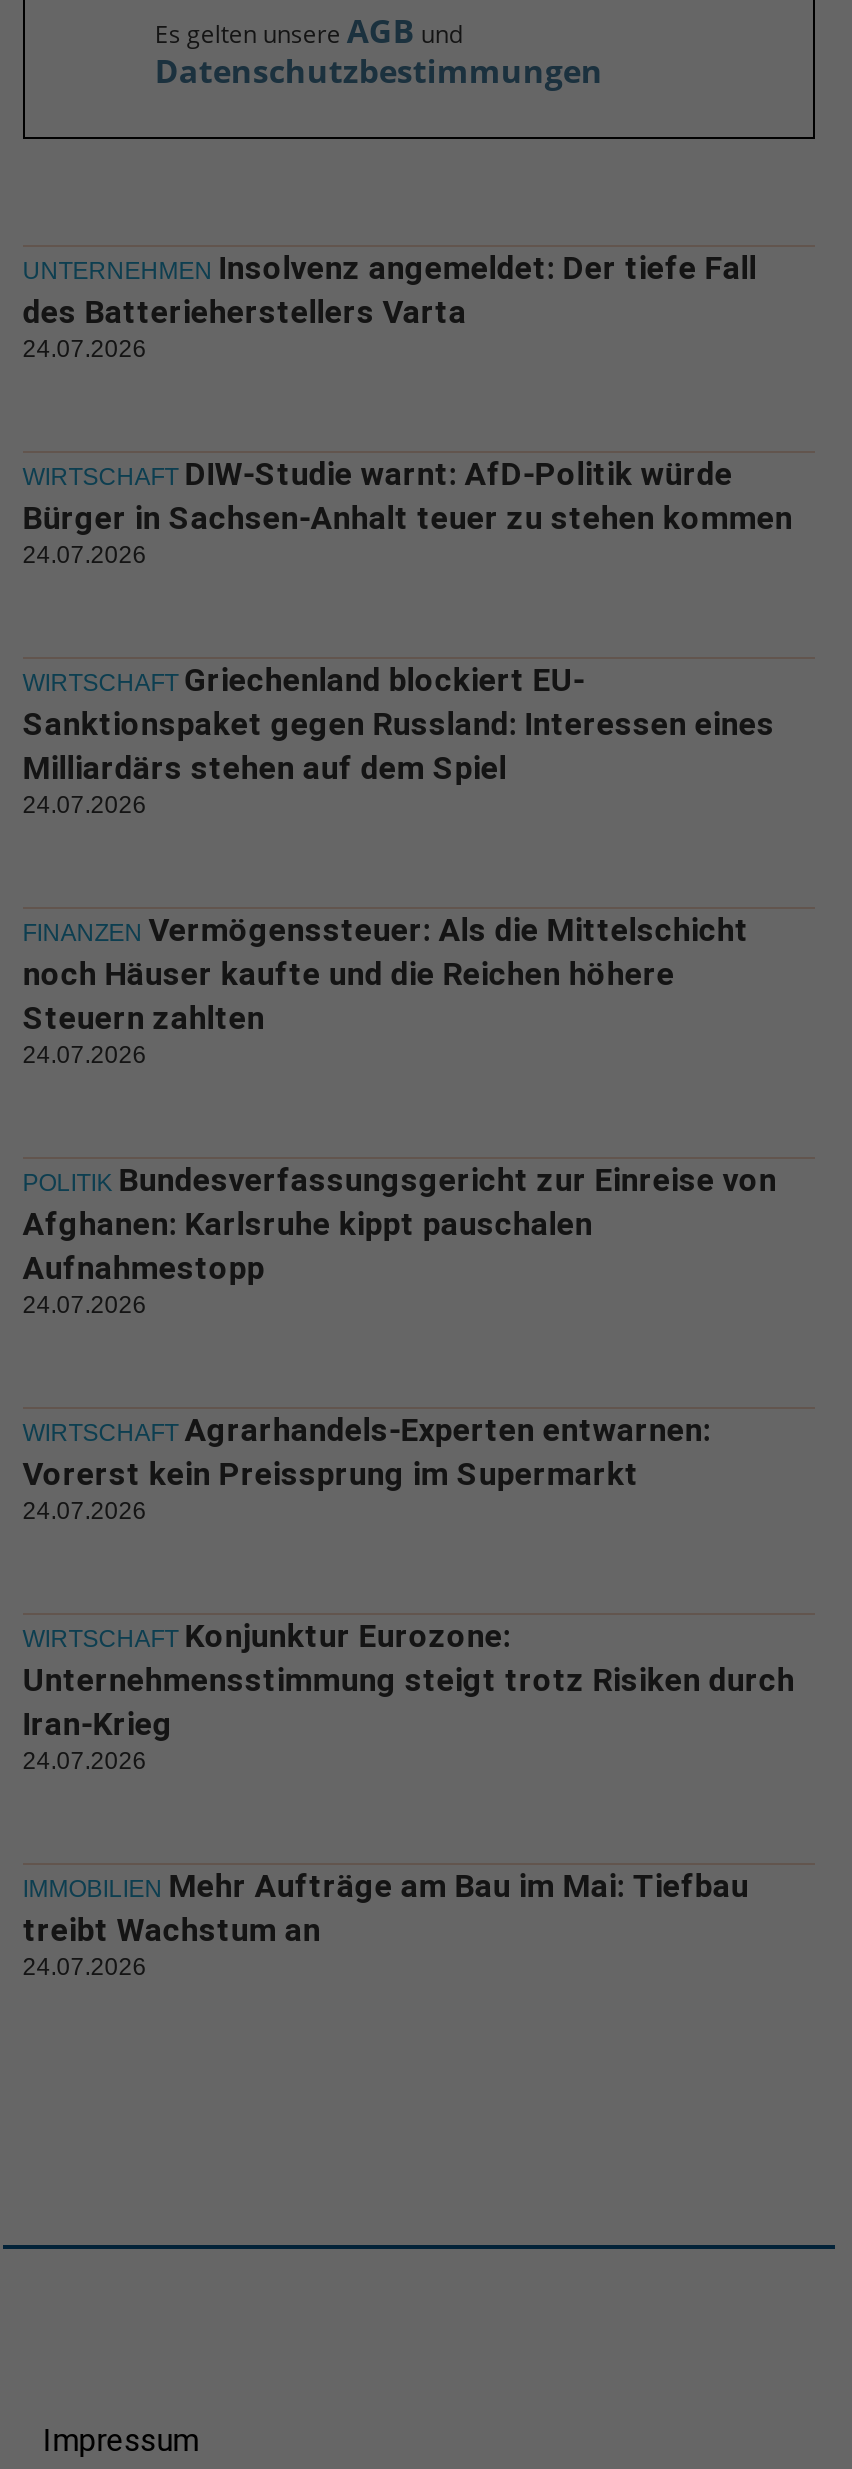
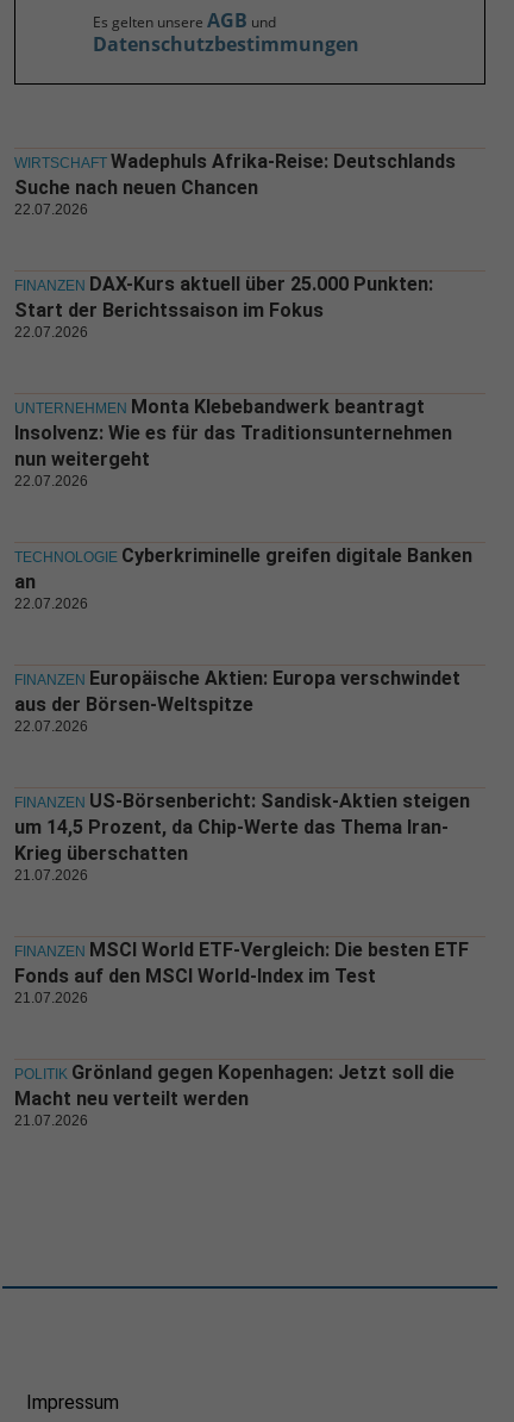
- UNTERNEHMEN Insolvenz angemeldet: Der tiefe Fall
- des Batterieherstellers Varta
- 24.07.2026
+ WIRTSCHAFT Wadephuls Afrika-Reise: Deutschlands
+ Suche nach neuen Chancen
+ 22.07.2026

- WIRTSCHAFT DIW-Studie warnt: AfD-Politik würde
- Bürger in Sachsen-Anhalt teuer zu stehen kommen
- 24.07.2026
+ FINANZEN DAX-Kurs aktuell über 25.000 Punkten:
+ Start der Berichtssaison im Fokus
+ 22.07.2026

- WIRTSCHAFT Griechenland blockiert EU-
- Sanktionspaket gegen Russland: Interessen eines
- Milliardärs stehen auf dem Spiel
- 24.07.2026
+ UNTERNEHMEN Monta Klebebandwerk beantragt
+ Insolvenz: Wie es für das Traditionsunternehmen
+ nun weitergeht
+ 22.07.2026

- FINANZEN Vermögenssteuer: Als die Mittelschicht
- noch Häuser kaufte und die Reichen höhere
- Steuern zahlten
- 24.07.2026
+ TECHNOLOGIE Cyberkriminelle greifen digitale Banken
+ an
+ 22.07.2026

- POLITIK Bundesverfassungsgericht zur Einreise von
- Afghanen: Karlsruhe kippt pauschalen
- Aufnahmestopp
- 24.07.2026
+ FINANZEN Europäische Aktien: Europa verschwindet
+ aus der Börsen-Weltspitze
+ 22.07.2026

- WIRTSCHAFT Agrarhandels-Experten entwarnen:
- Vorerst kein Preissprung im Supermarkt
- 24.07.2026
+ FINANZEN US-Börsenbericht: Sandisk-Aktien steigen
+ um 14,5 Prozent, da Chip-Werte das Thema Iran-
+ Krieg überschatten
+ 21.07.2026

- WIRTSCHAFT Konjunktur Eurozone:
- Unternehmensstimmung steigt trotz Risiken durch
- Iran-Krieg
- 24.07.2026
+ FINANZEN MSCI World ETF-Vergleich: Die besten ETF
+ Fonds auf den MSCI World-Index im Test
+ 21.07.2026

- IMMOBILIEN Mehr Aufträge am Bau im Mai: Tiefbau
- treibt Wachstum an
- 24.07.2026
+ POLITIK Grönland gegen Kopenhagen: Jetzt soll die
+ Macht neu verteilt werden
+ 21.07.2026
